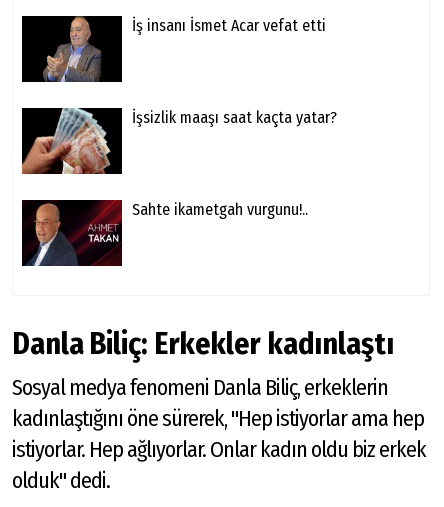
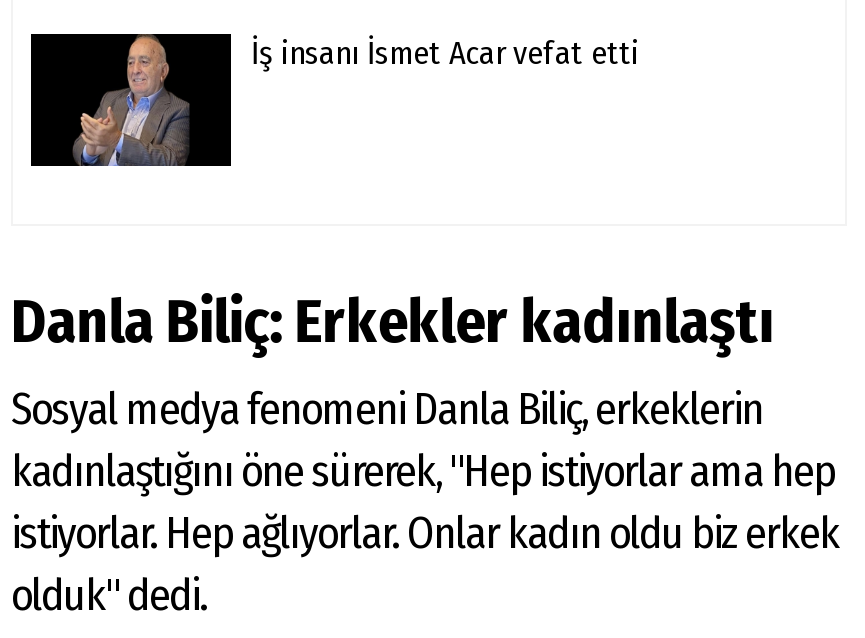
- [image]
- İşsizlik maaşı saat kaçta yatar?

- [image]
- Sahte ikametgah vurgunu!..
